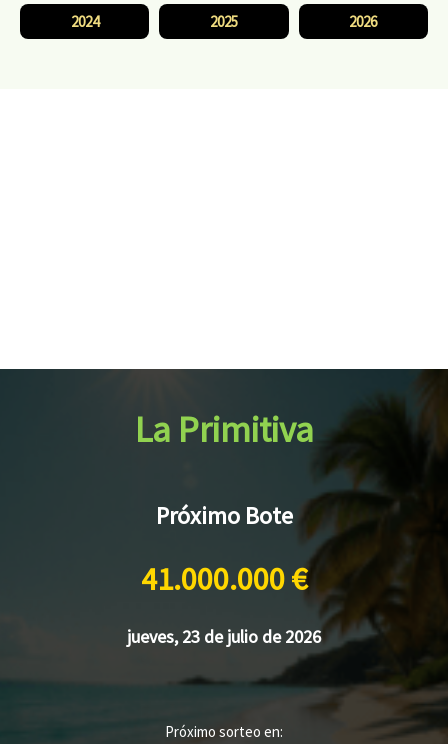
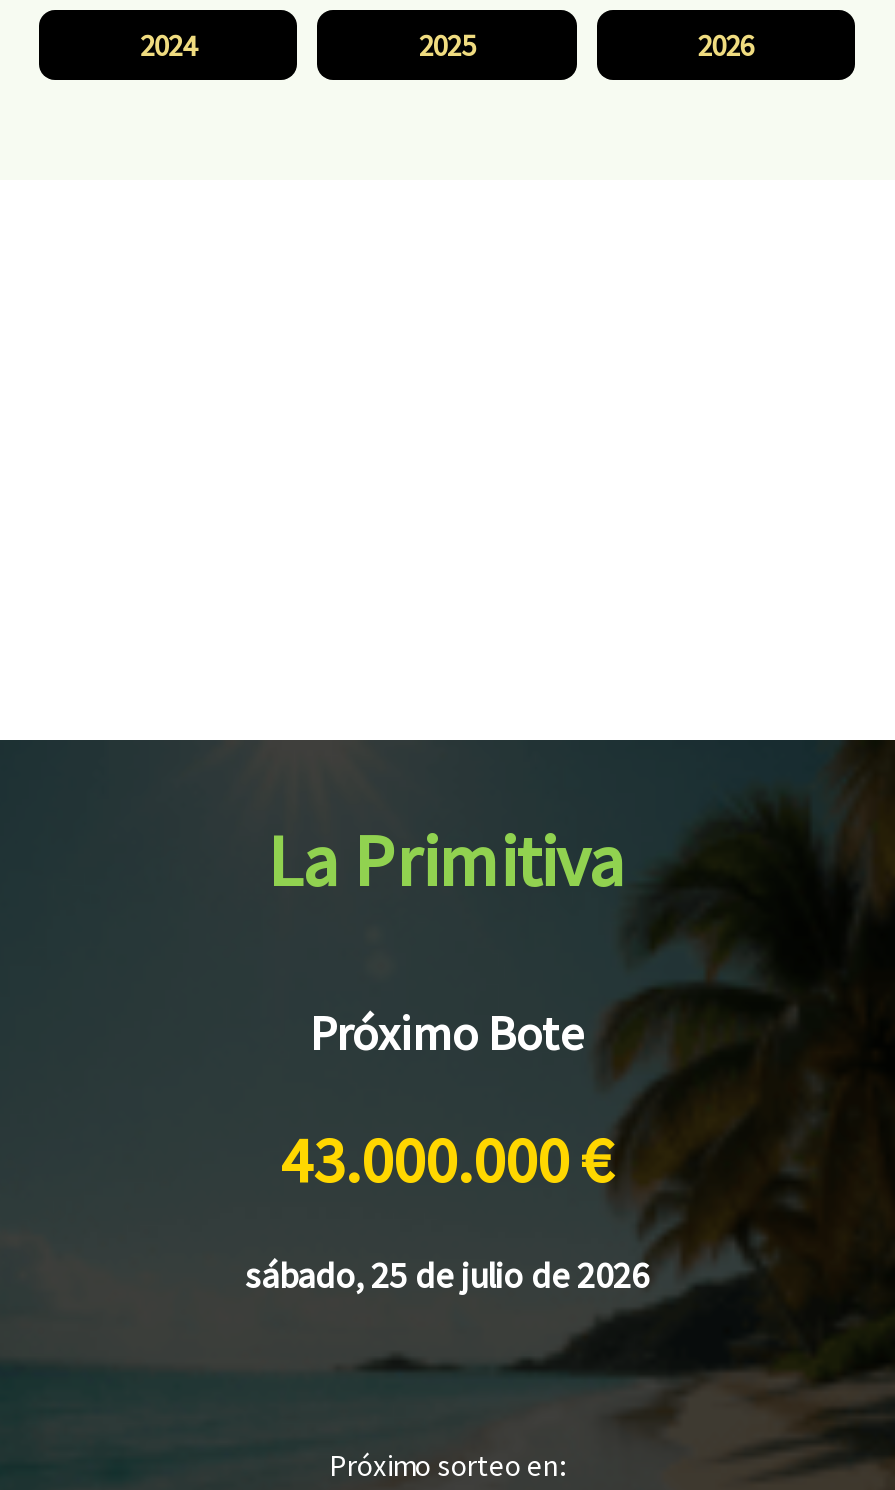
- 41.000.000 €
+ 43.000.000 €

- jueves, 23 de julio de 2026
+ sábado, 25 de julio de 2026
